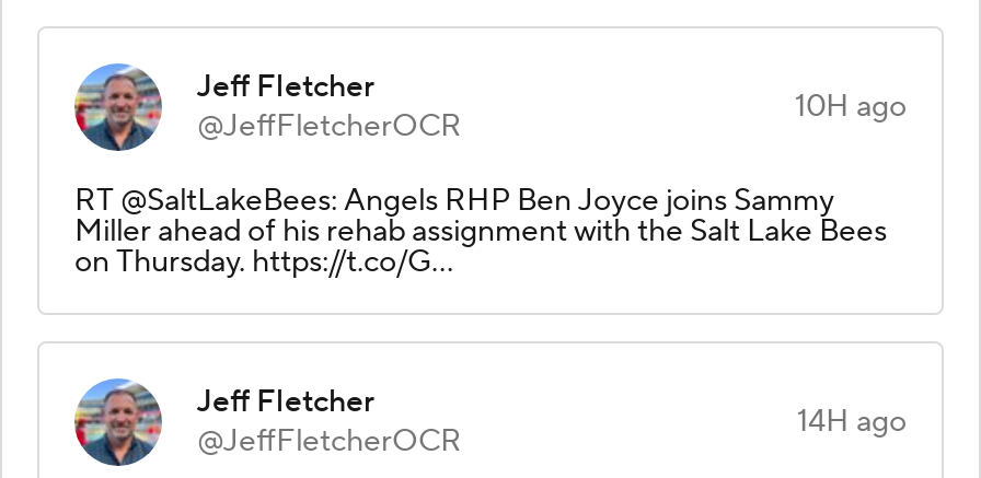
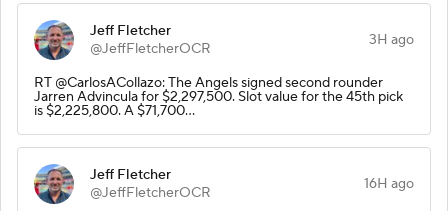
- 10H ago
+ 3H ago

- RT @SaltLakeBees: Angels RHP Ben Joyce joins Sammy
- Miller ahead of his rehab assignment with the Salt Lake Bees
- on Thursday. https://t.co/G…
+ RT @CarlosACollazo: The Angels signed second rounder
+ Jarren Advincula for $2,297,500. Slot value for the 45th pick
+ is $2,225,800. A $71,700…

- 14H ago
+ 16H ago
